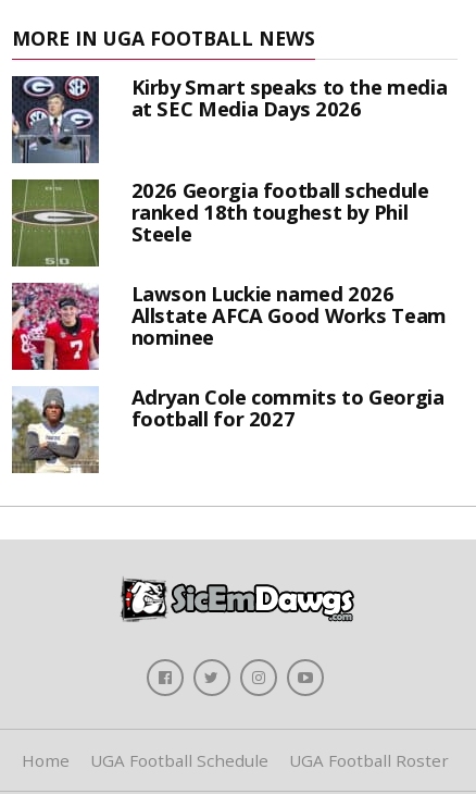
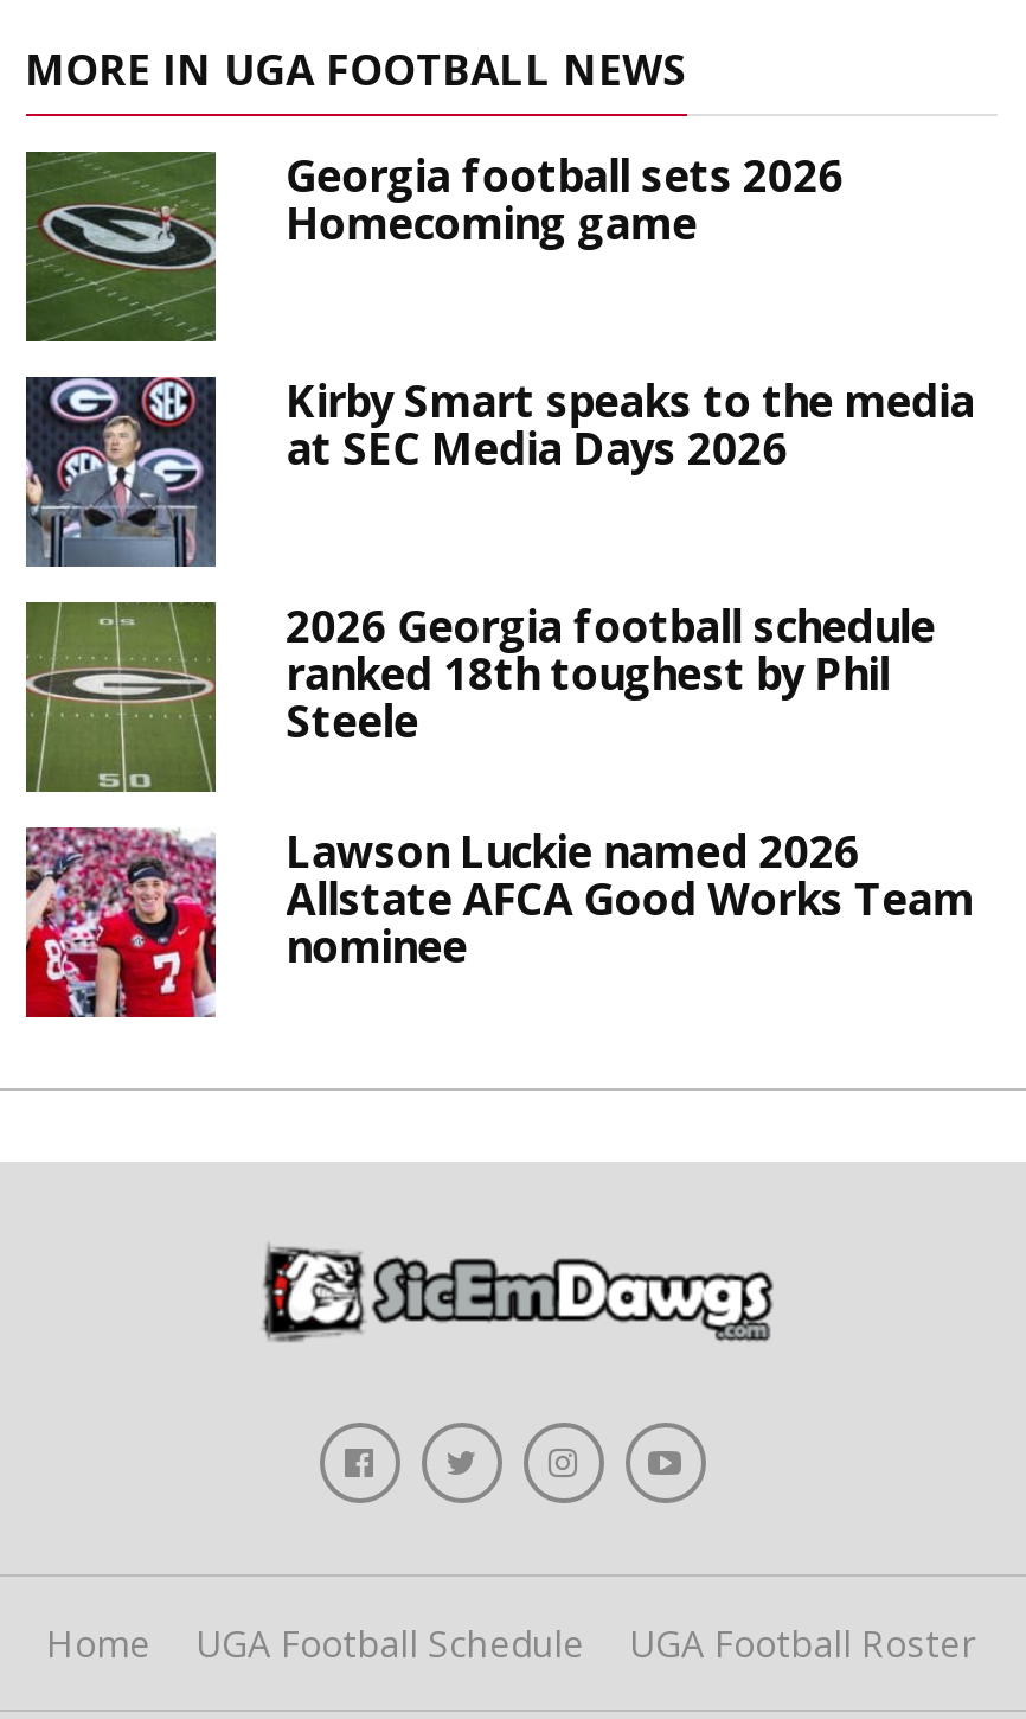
+ [image]
+ Georgia football sets 2026
+ Homecoming game

moved down: [image] | Kirby Smart speaks to the media | at SEC Media Days 2026 | ... | Allstate AFCA Good Works Team | nominee

- [image]
- Adryan Cole commits to Georgia
- football for 2027
